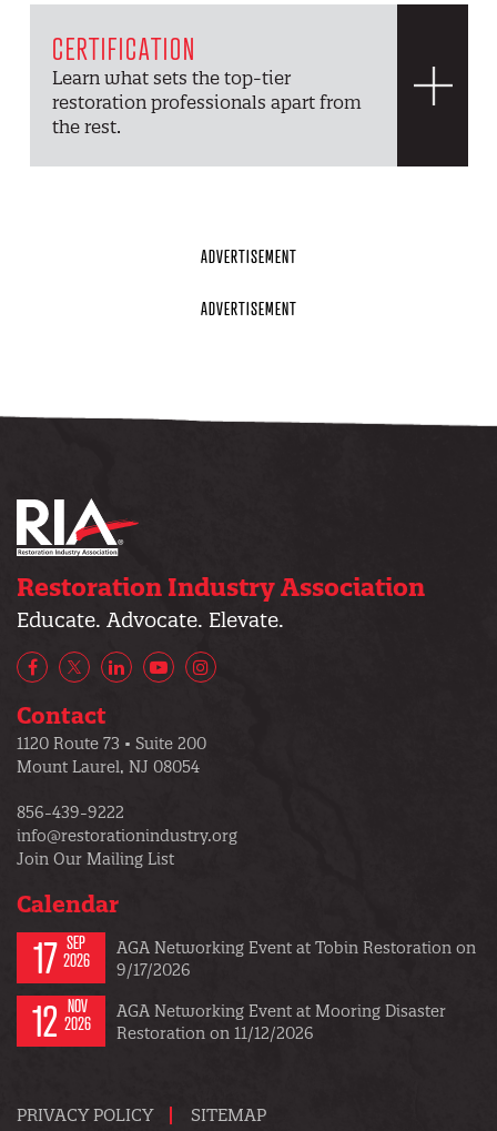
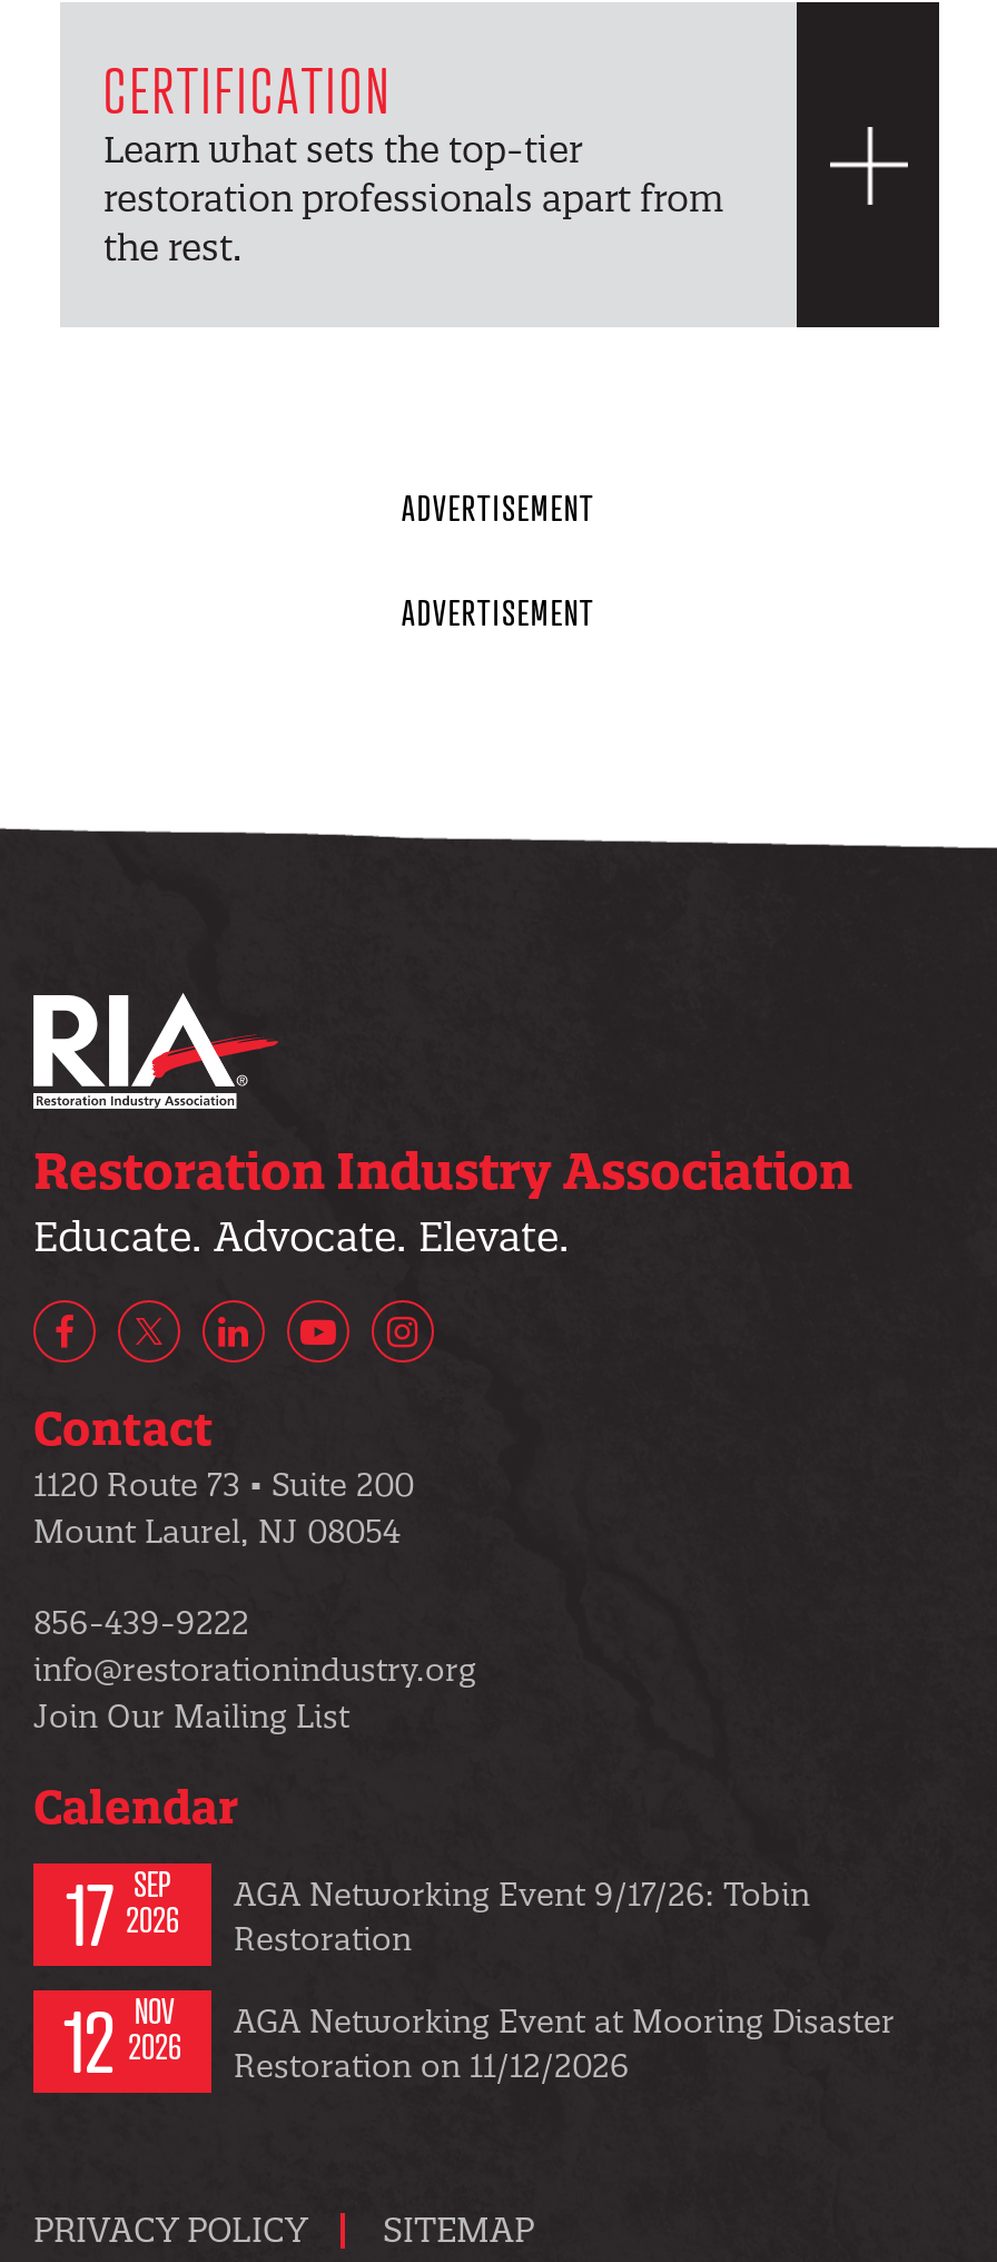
- AGA Networking Event at Tobin Restoration on
- 9/17/2026
+ AGA Networking Event 9/17/26: Tobin
+ Restoration
